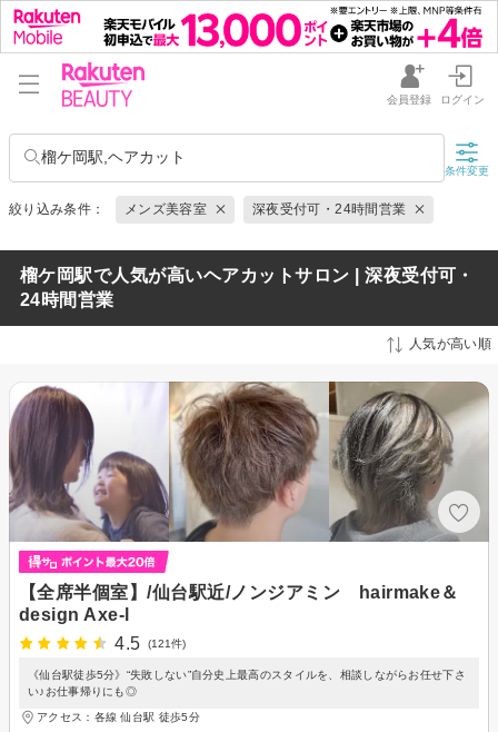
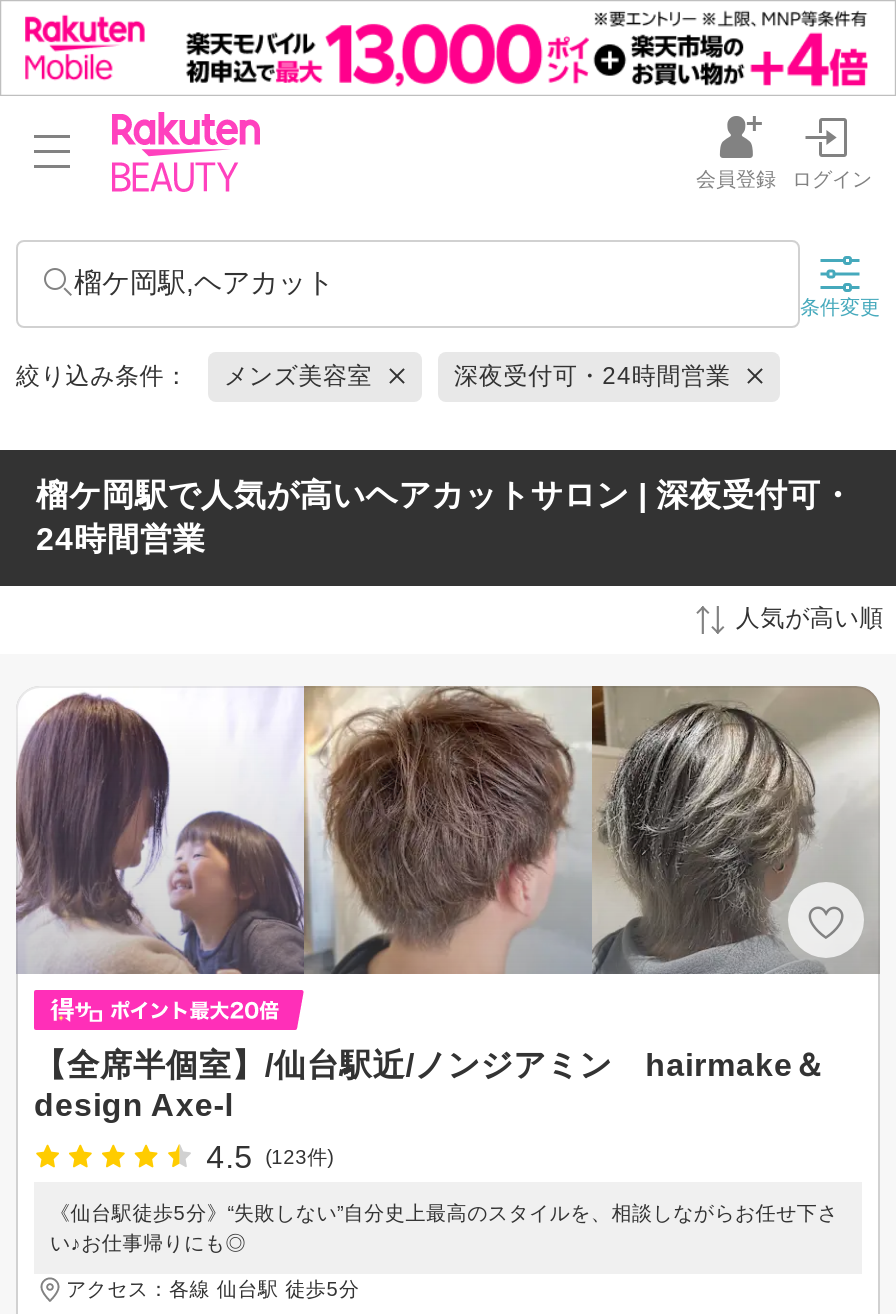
- 4.5 (121件)
+ 4.5 (123件)
